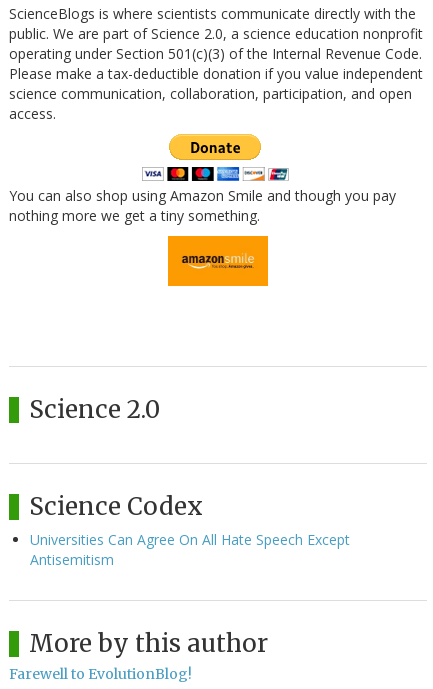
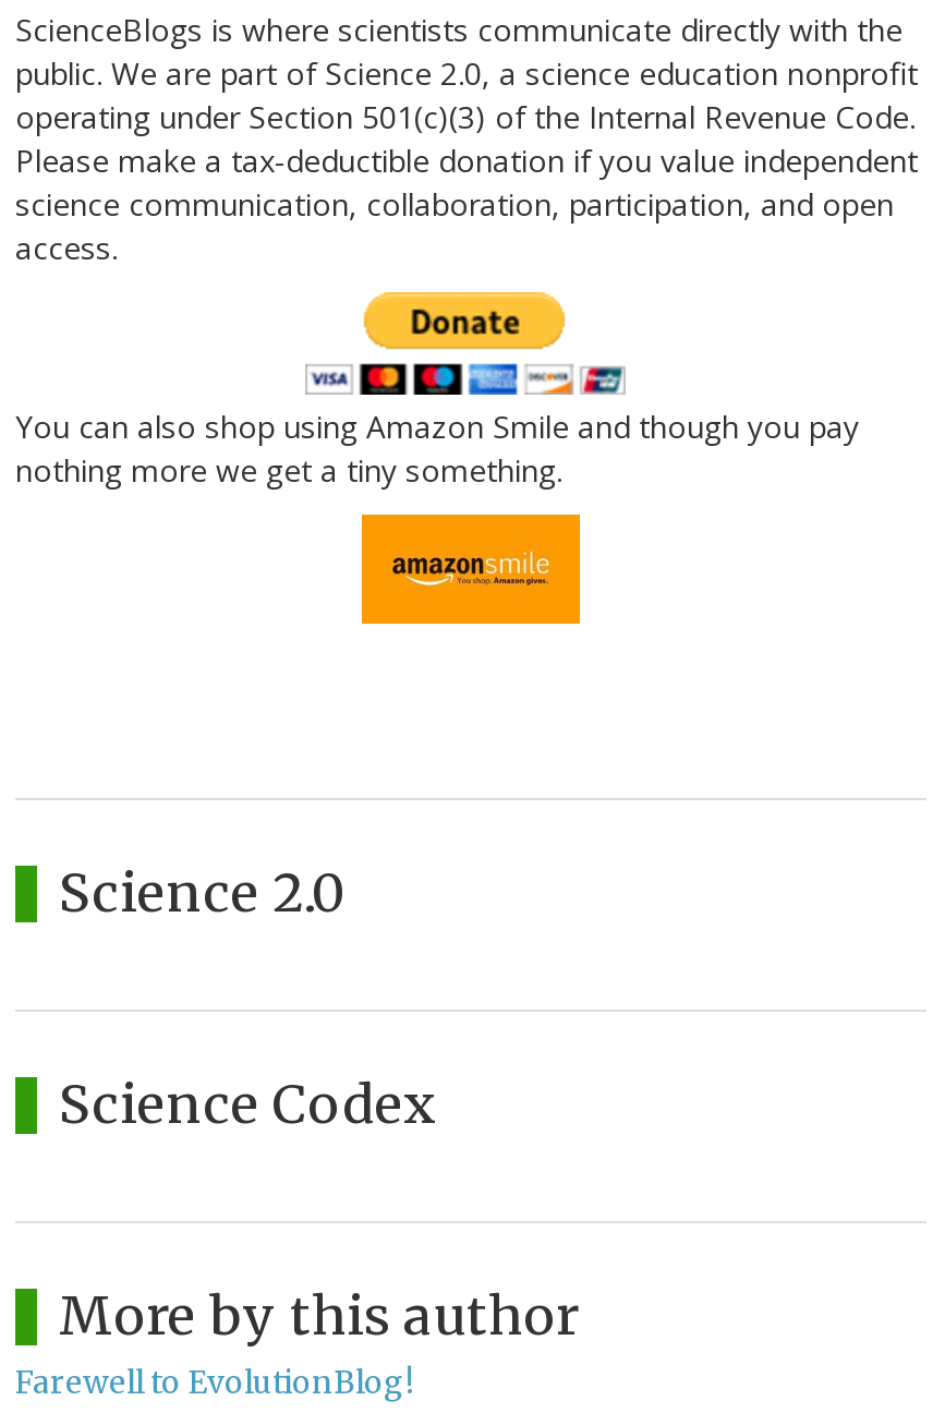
- Universities Can Agree On All Hate Speech Except
- Antisemitism
